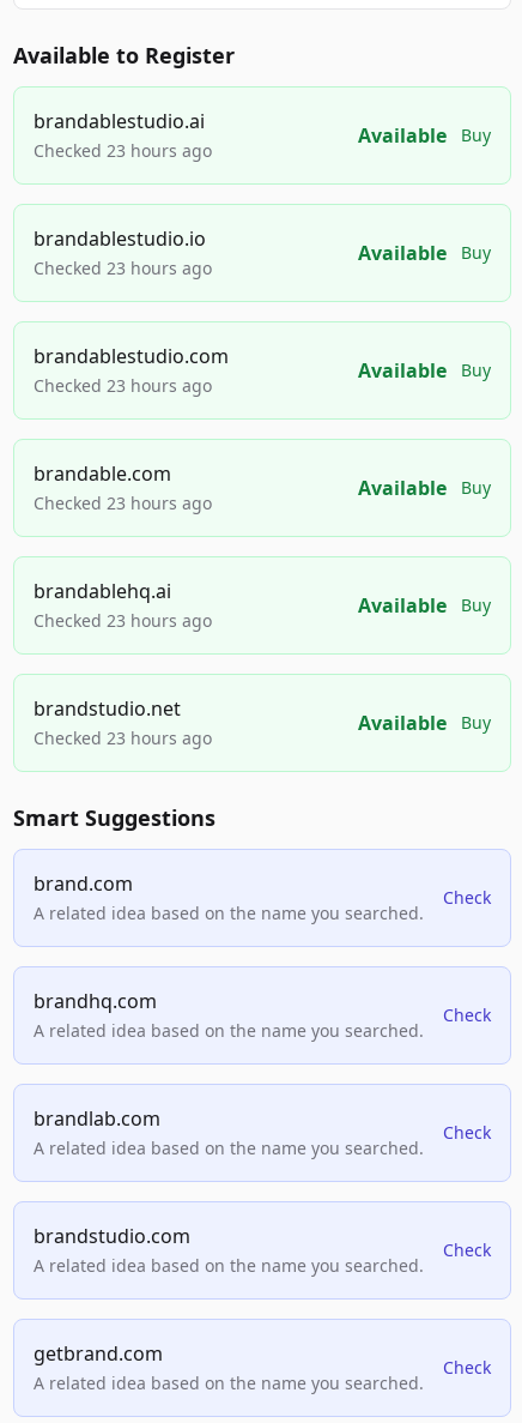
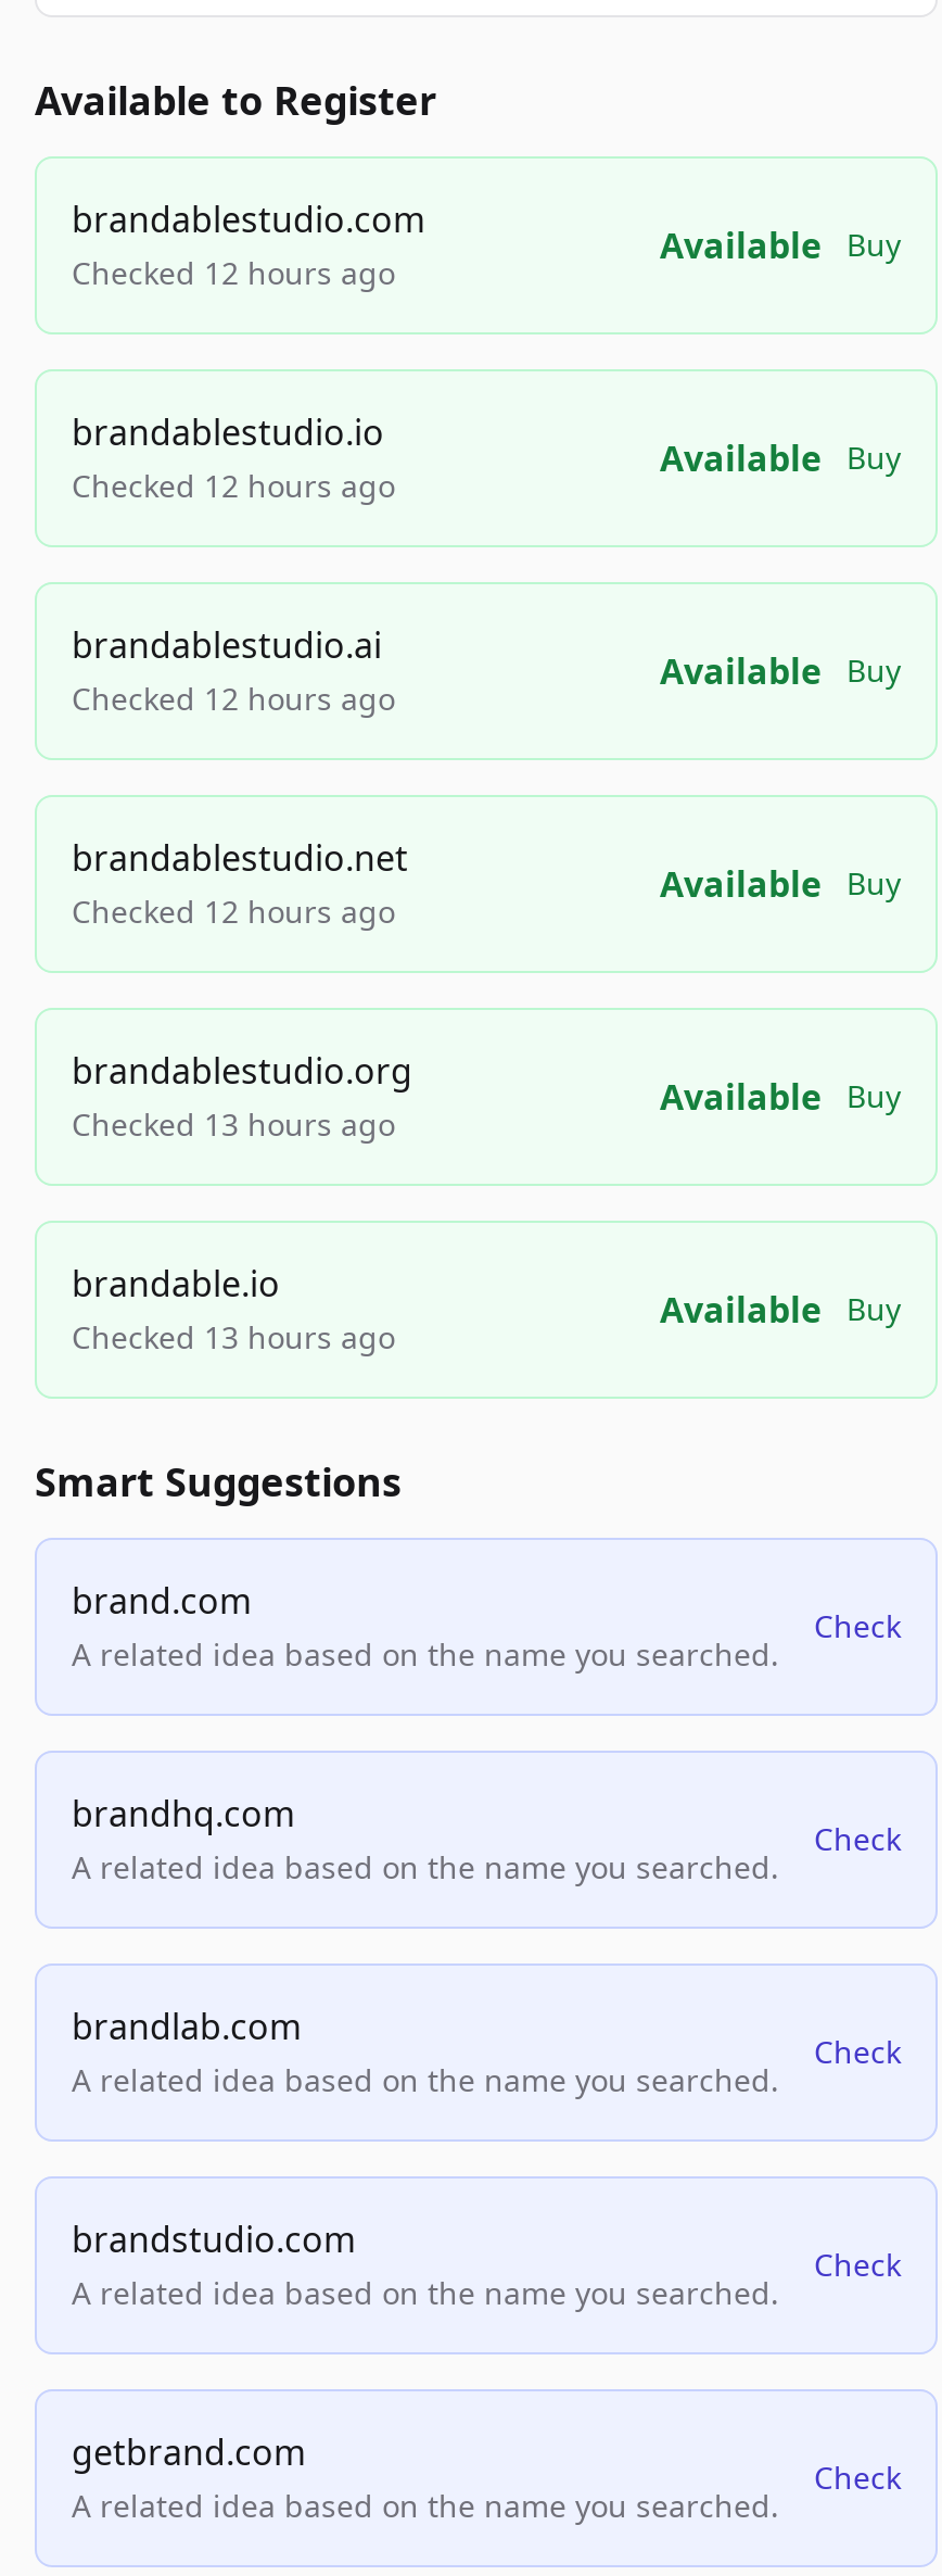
moved down: brandablestudio.ai

- Checked 23 hours ago
+ Checked 12 hours ago

- Checked 23 hours ago
+ Checked 12 hours ago

moved up: brandablestudio.com

- Checked 23 hours ago
+ Checked 12 hours ago

- brandable.com
- Checked 23 hours ago
+ brandablestudio.net
+ Checked 12 hours ago

- brandablehq.ai
- Checked 23 hours ago
+ brandablestudio.org
+ Checked 13 hours ago

- brandstudio.net
- Checked 23 hours ago
+ brandable.io
+ Checked 13 hours ago
